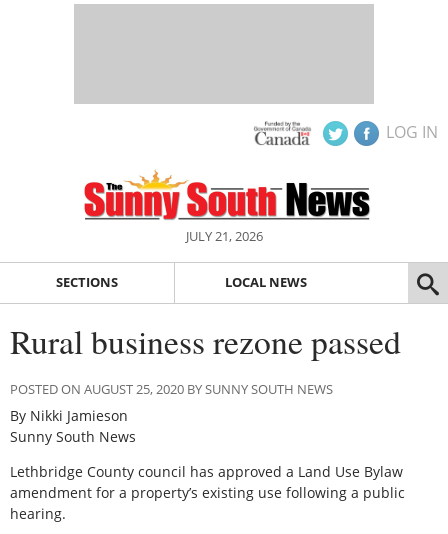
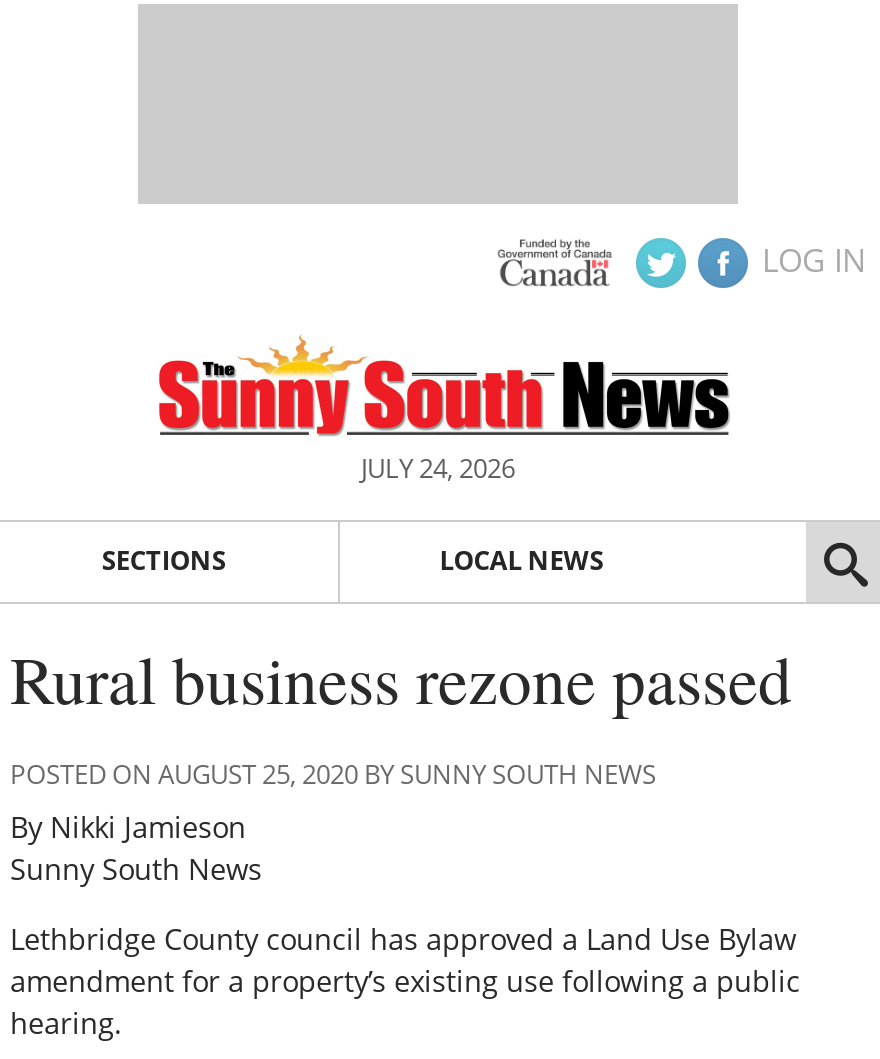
- JULY 21, 2026
+ JULY 24, 2026
